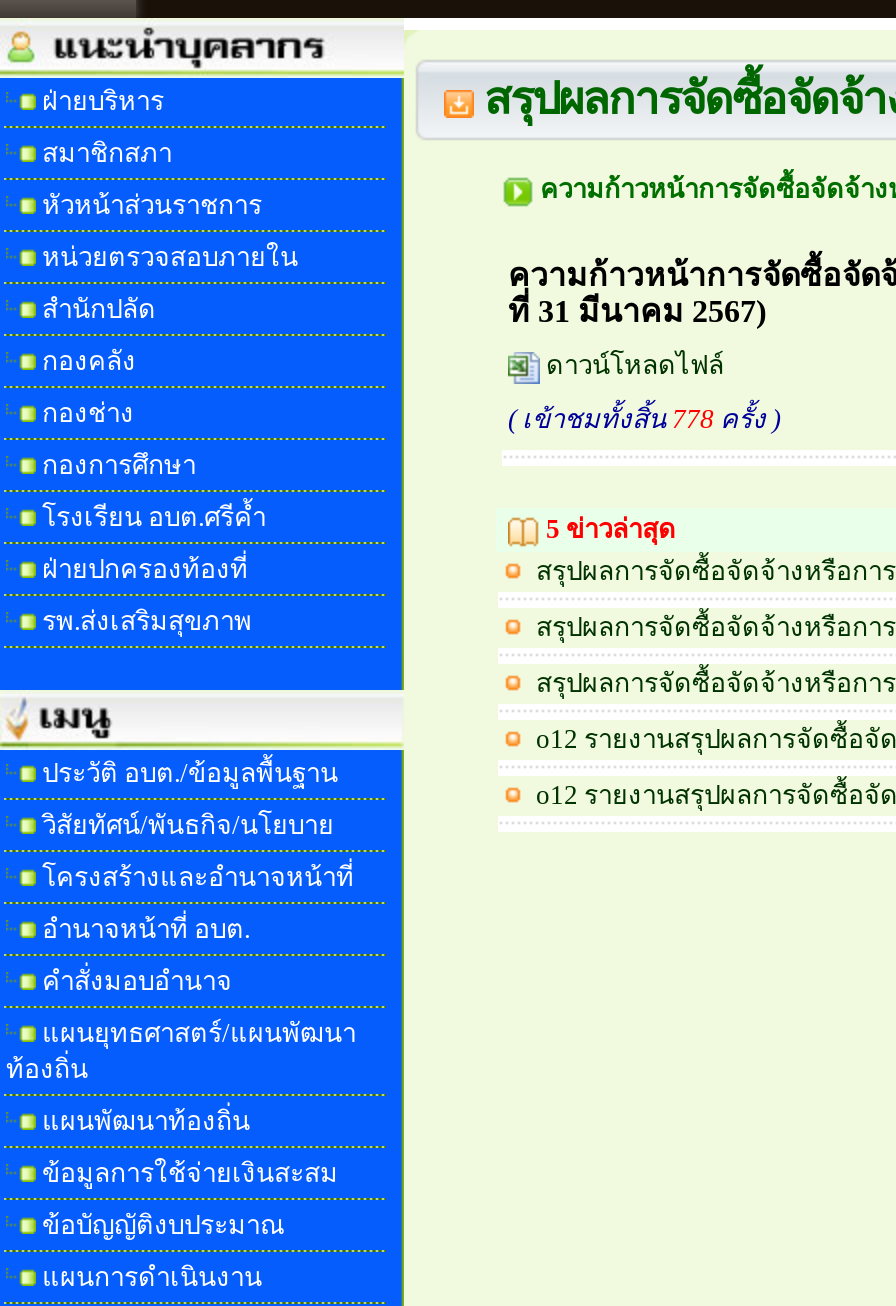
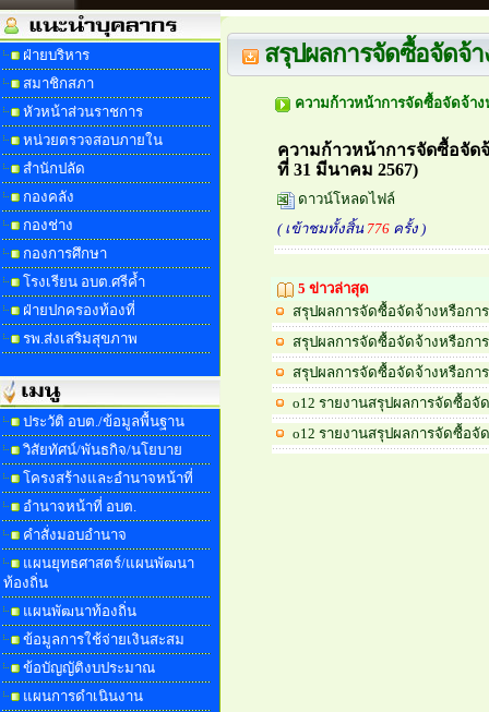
- ( เข้าชมทั้งสิ้น778ครั้ง )
+ ( เข้าชมทั้งสิ้น776ครั้ง )
